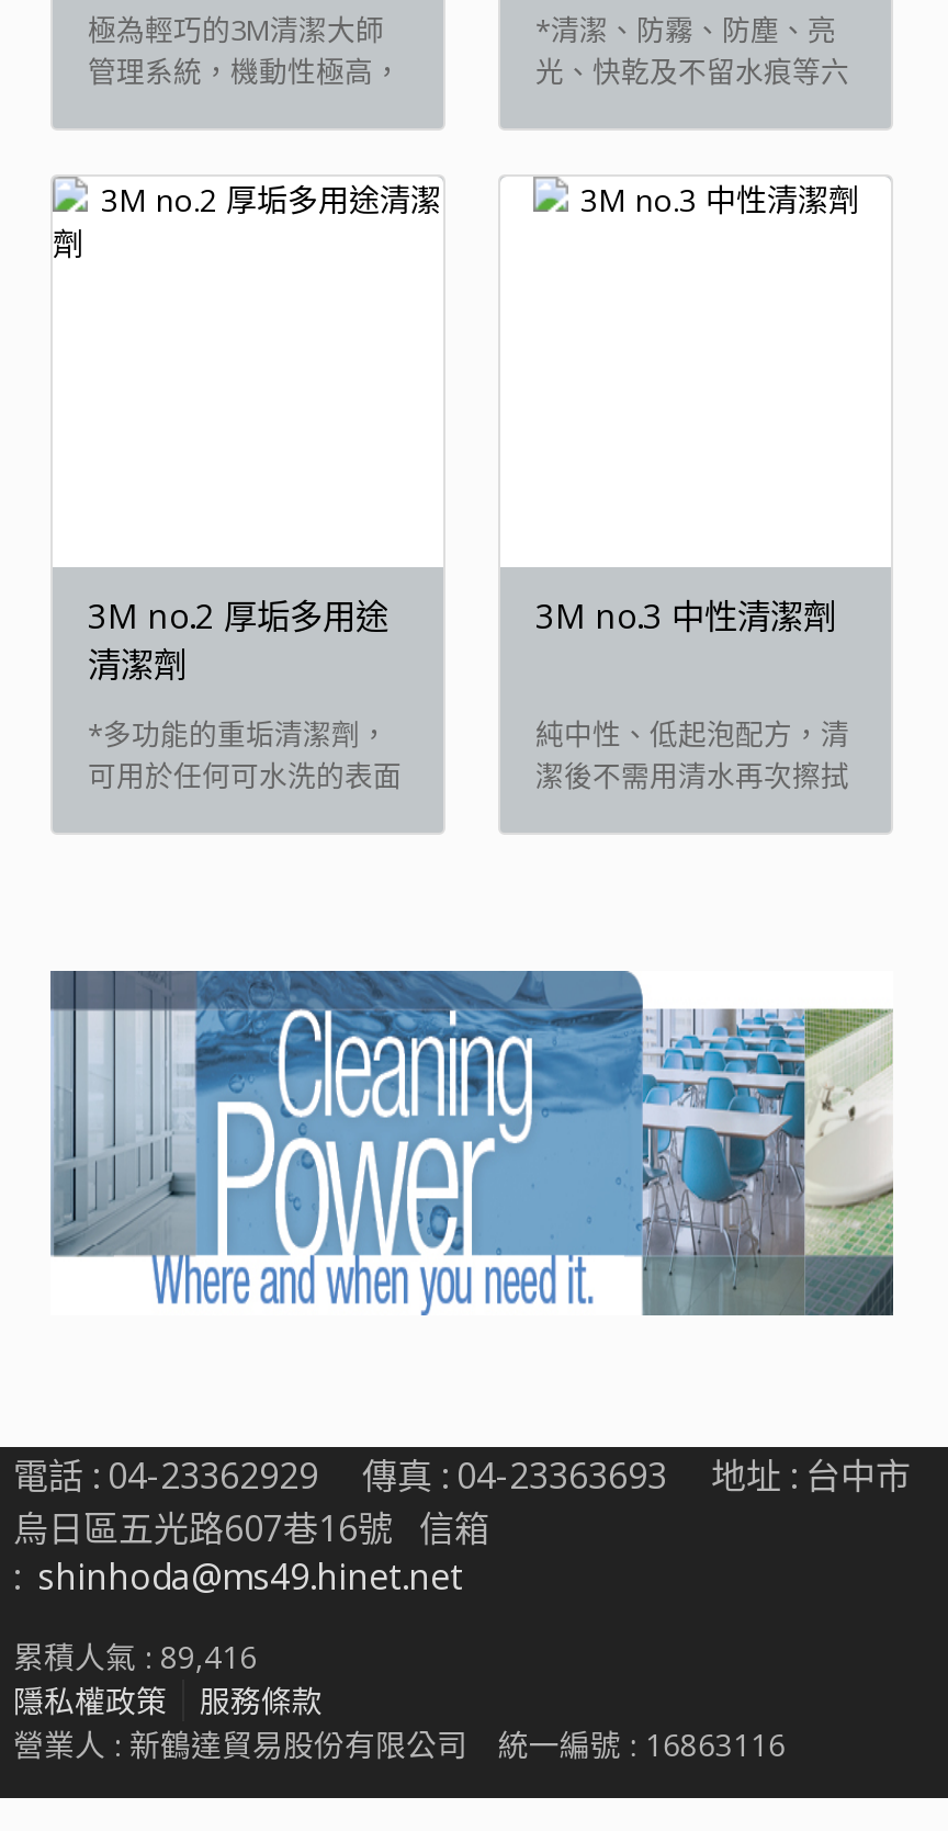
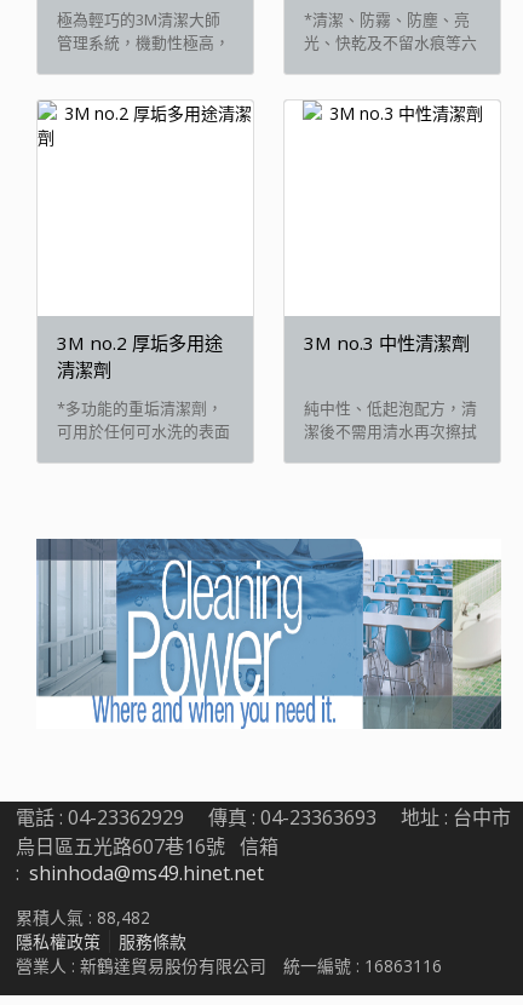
- 累積人氣 : 89,416
+ 累積人氣 : 88,482
